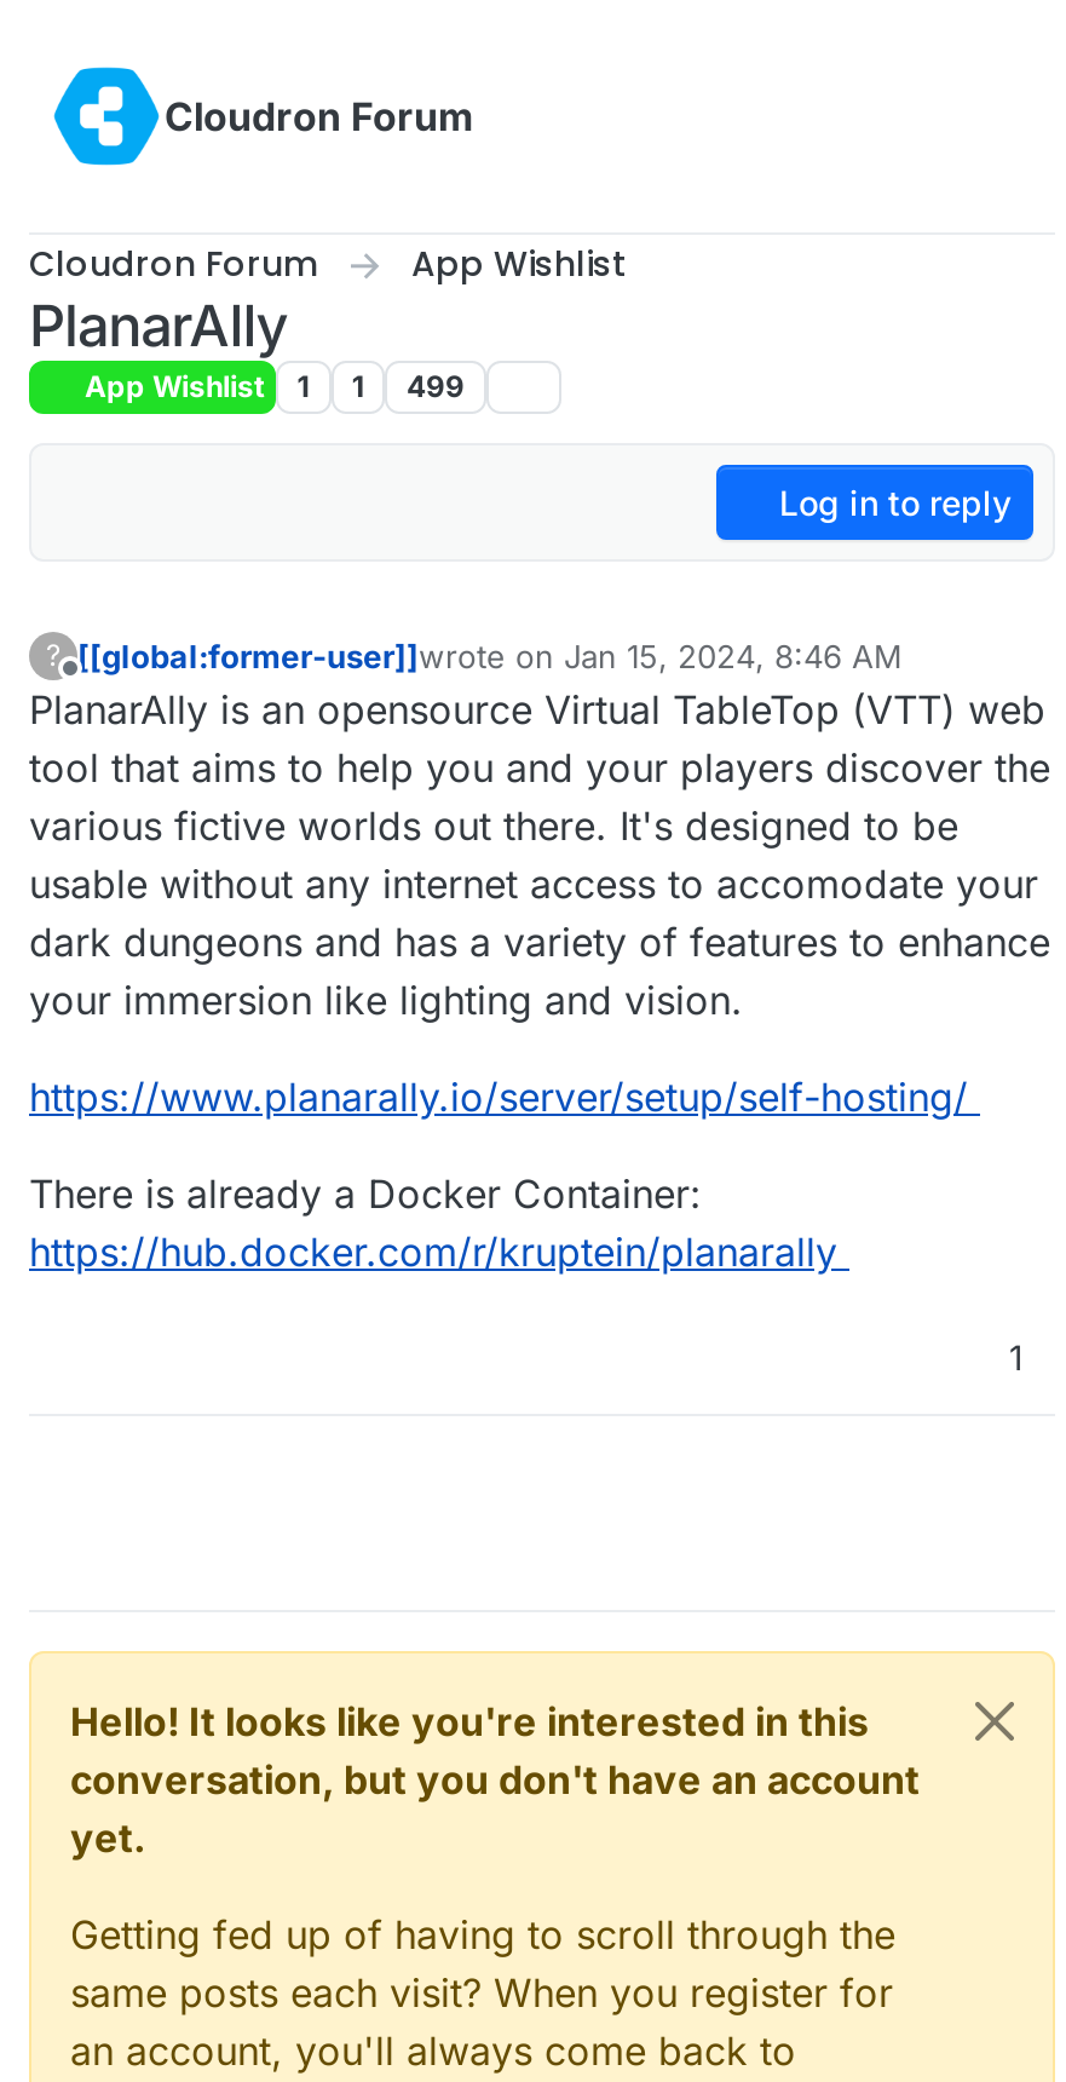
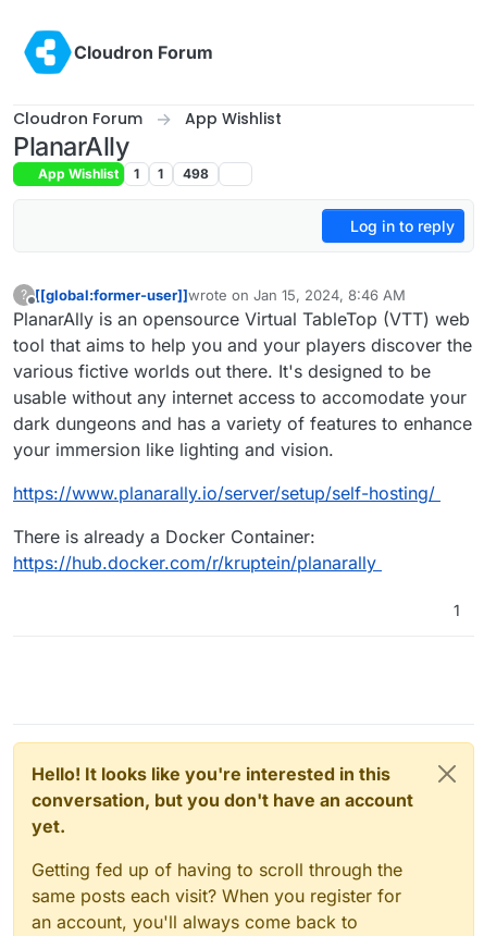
- App Wishlist 1 1 499
+ App Wishlist 1 1 498
